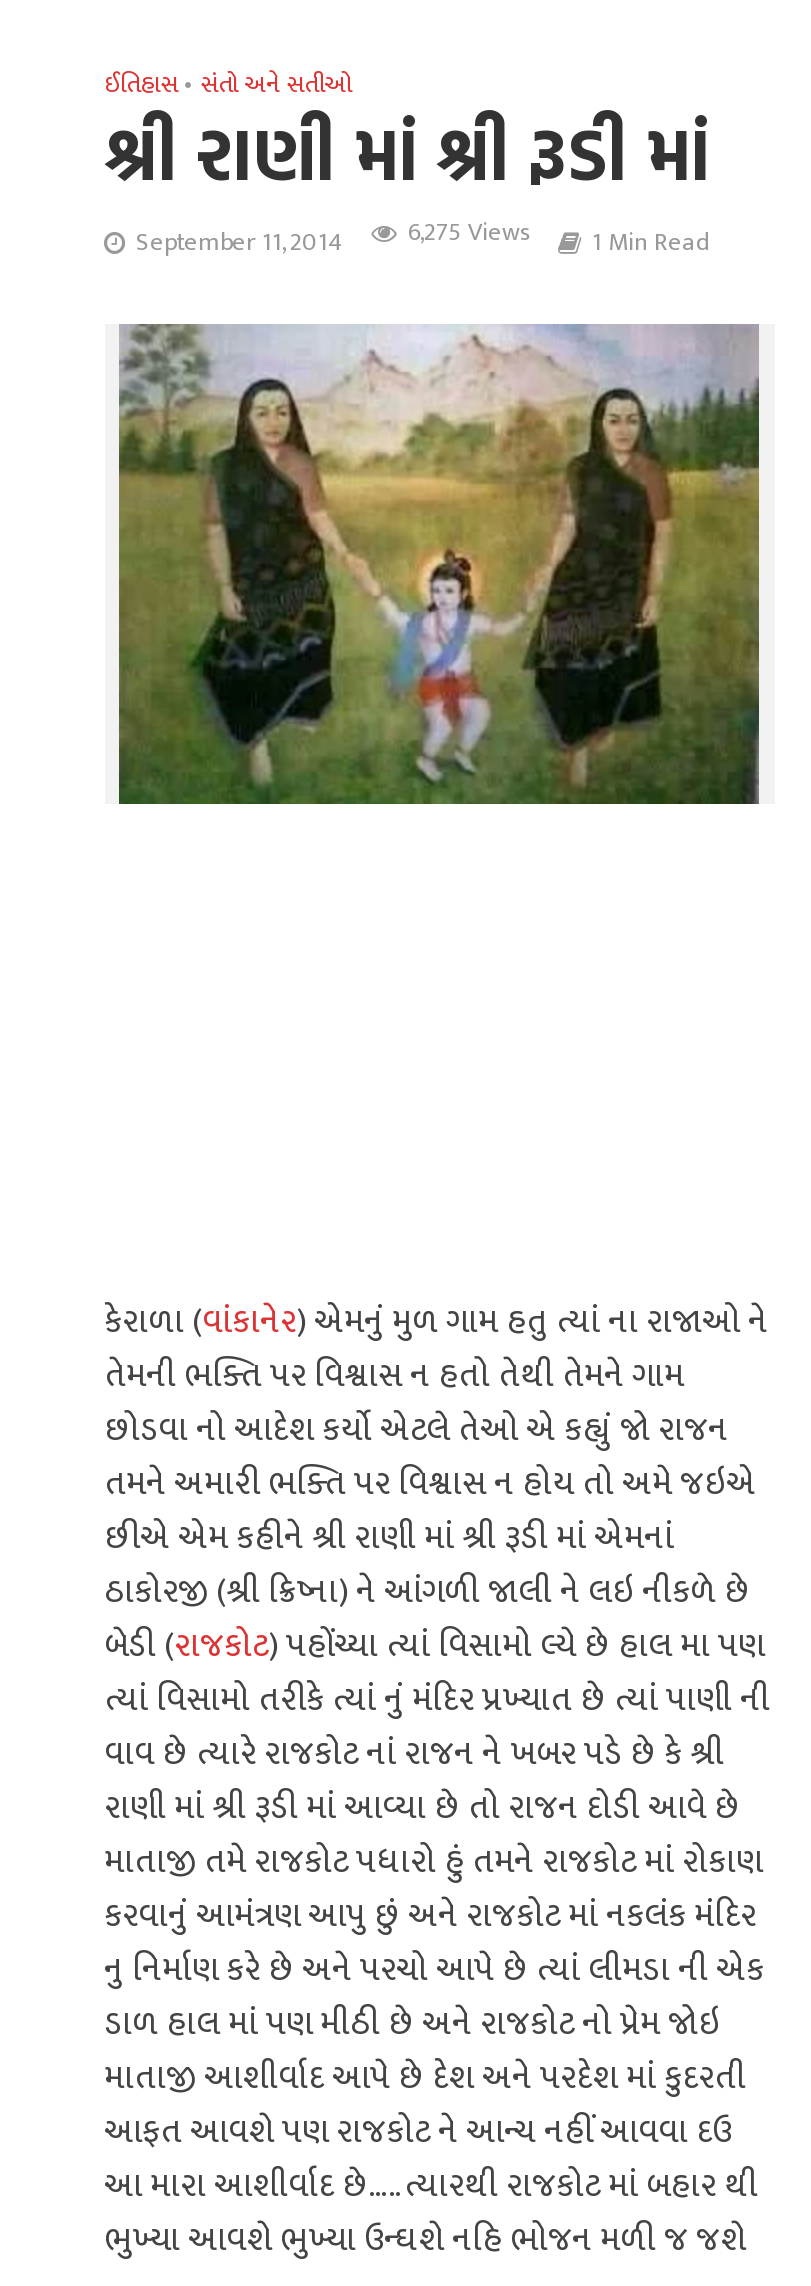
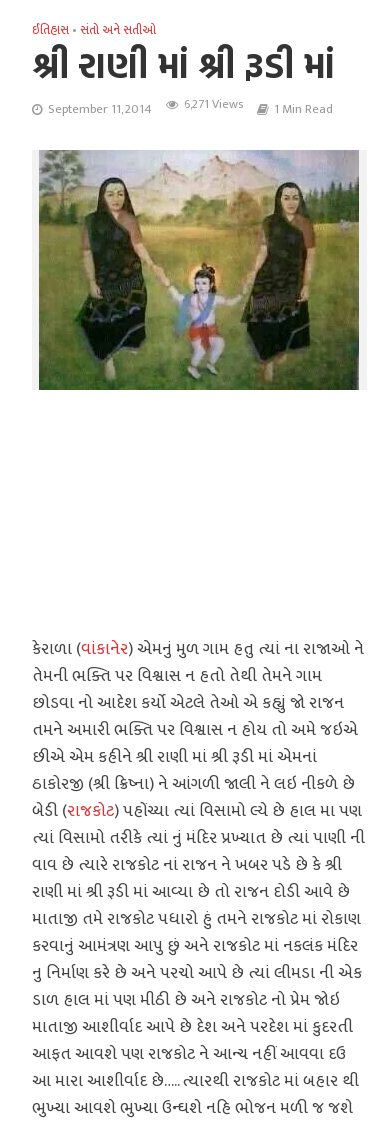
- September 11, 2014 6,275 Views 1 Min Read
+ September 11, 2014 6,271 Views 1 Min Read
